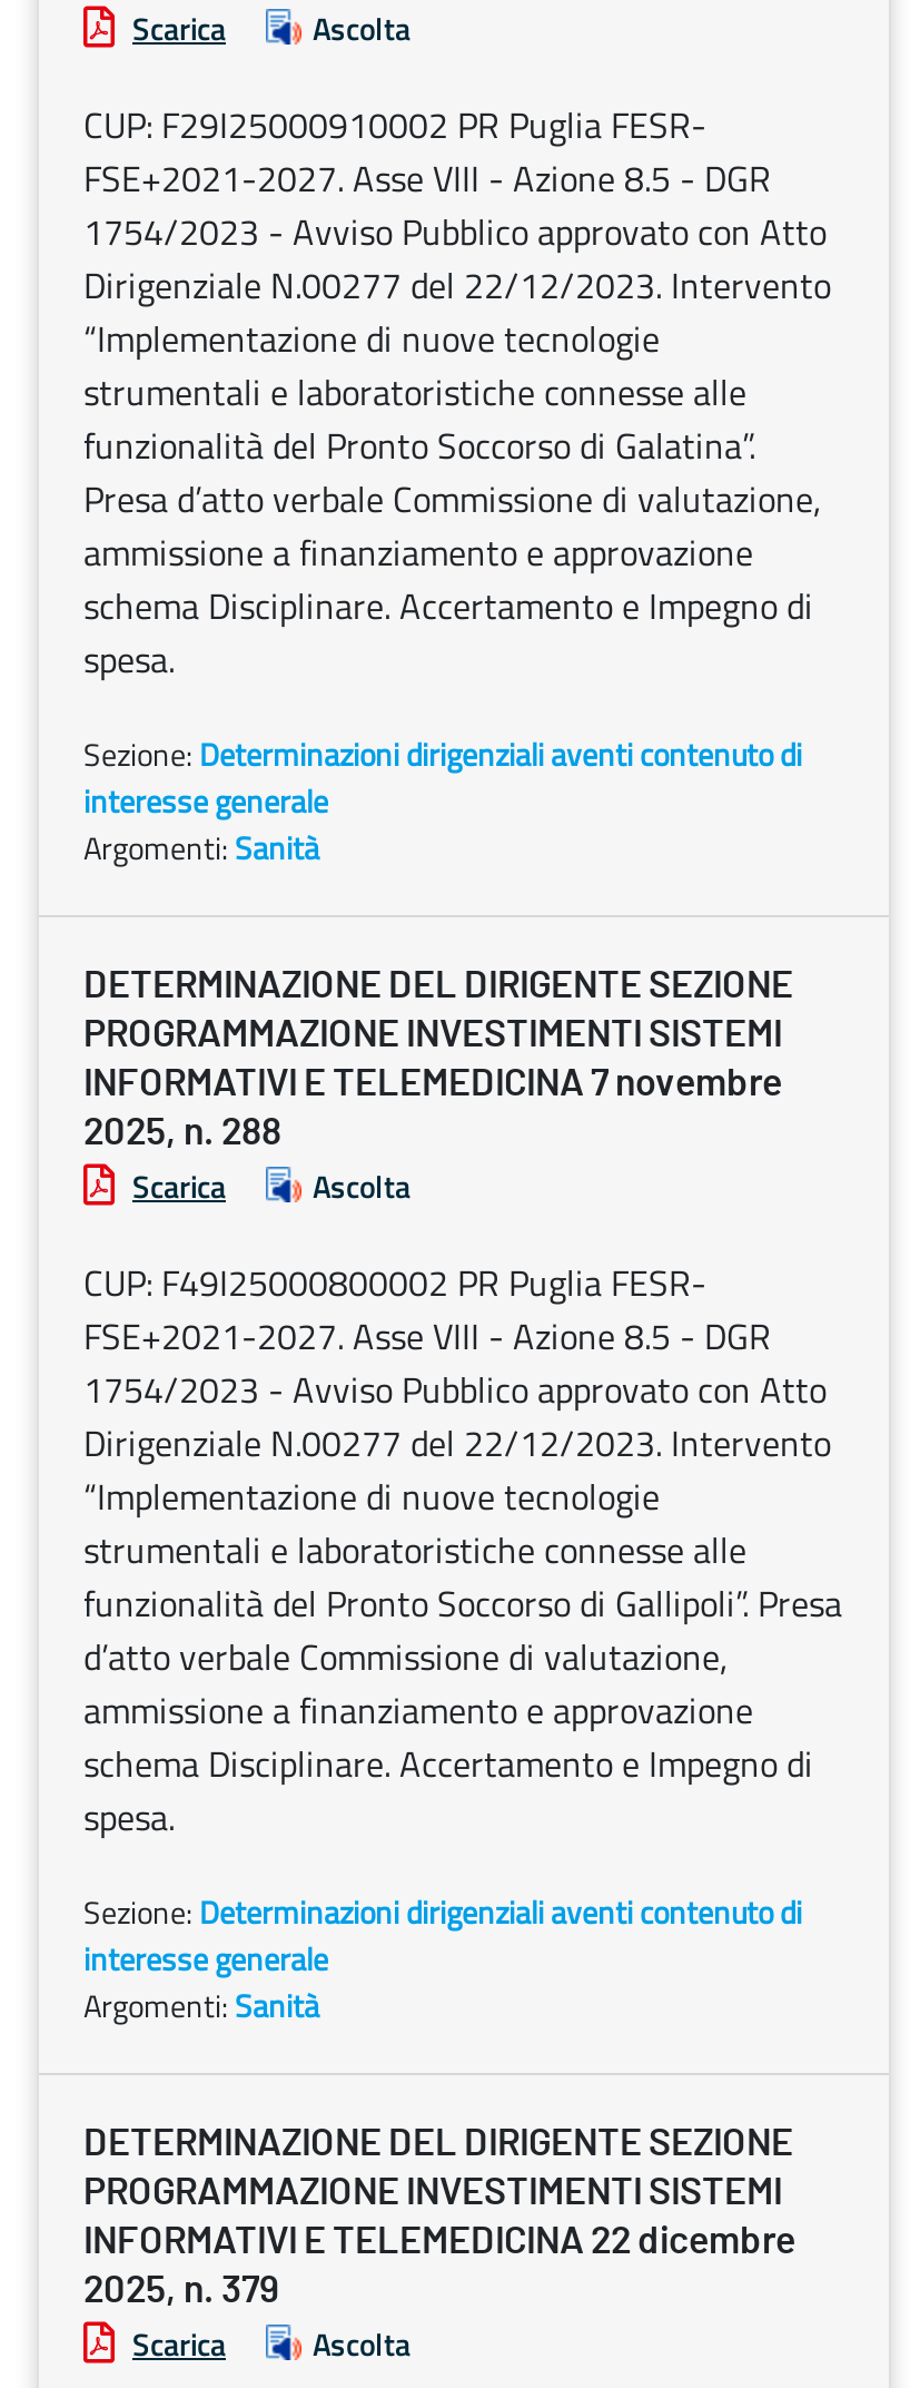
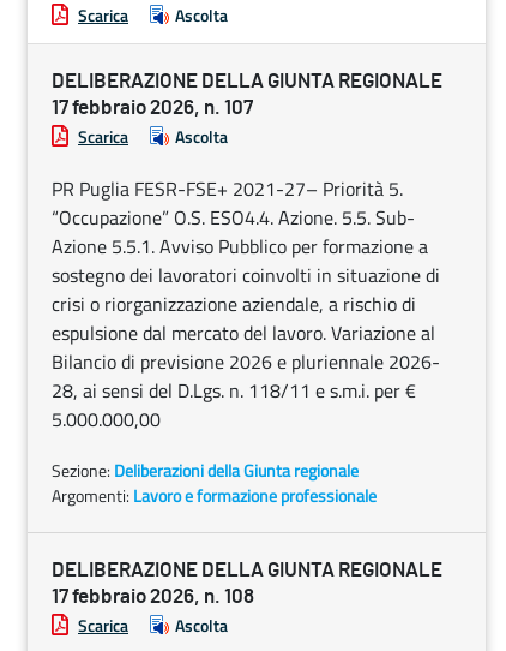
- CUP: F29I25000910002 PR Puglia FESR-
- FSE+2021-2027. Asse VIII - Azione 8.5 - DGR
- 1754/2023 - Avviso Pubblico approvato con Atto
- Dirigenziale N.00277 del 22/12/2023. Intervento
- “Implementazione di nuove tecnologie
- strumentali e laboratoristiche connesse alle
- funzionalità del Pronto Soccorso di Galatina”.
- Presa d’atto verbale Commissione di valutazione,
- ammissione a finanziamento e approvazione
- schema Disciplinare. Accertamento e Impegno di
- spesa.
- Sezione: Determinazioni dirigenziali aventi contenuto di
- interesse generale
- Argomenti: Sanità
- DETERMINAZIONE DEL DIRIGENTE SEZIONE
- PROGRAMMAZIONE INVESTIMENTI SISTEMI
- INFORMATIVI E TELEMEDICINA 7 novembre
- 2025, n. 288
+ DELIBERAZIONE DELLA GIUNTA REGIONALE
+ 17 febbraio 2026, n. 107

- CUP: F49I25000800002 PR Puglia FESR-
- FSE+2021-2027. Asse VIII - Azione 8.5 - DGR
- 1754/2023 - Avviso Pubblico approvato con Atto
- Dirigenziale N.00277 del 22/12/2023. Intervento
- “Implementazione di nuove tecnologie
- strumentali e laboratoristiche connesse alle
- funzionalità del Pronto Soccorso di Gallipoli”. Presa
- d’atto verbale Commissione di valutazione,
- ammissione a finanziamento e approvazione
- schema Disciplinare. Accertamento e Impegno di
- spesa.
+ PR Puglia FESR-FSE+ 2021-27– Priorità 5.
+ “Occupazione” O.S. ESO4.4. Azione. 5.5. Sub-
+ Azione 5.5.1. Avviso Pubblico per formazione a
+ sostegno dei lavoratori coinvolti in situazione di
+ crisi o riorganizzazione aziendale, a rischio di
+ espulsione dal mercato del lavoro. Variazione al
+ Bilancio di previsione 2026 e pluriennale 2026-
+ 28, ai sensi del D.Lgs. n. 118/11 e s.m.i. per €
+ 5.000.000,00

- Sezione: Determinazioni dirigenziali aventi contenuto di
- interesse generale
- Argomenti: Sanità
+ Sezione: Deliberazioni della Giunta regionale
+ Argomenti: Lavoro e formazione professionale

- DETERMINAZIONE DEL DIRIGENTE SEZIONE
- PROGRAMMAZIONE INVESTIMENTI SISTEMI
- INFORMATIVI E TELEMEDICINA 22 dicembre
- 2025, n. 379
+ DELIBERAZIONE DELLA GIUNTA REGIONALE
+ 17 febbraio 2026, n. 108
